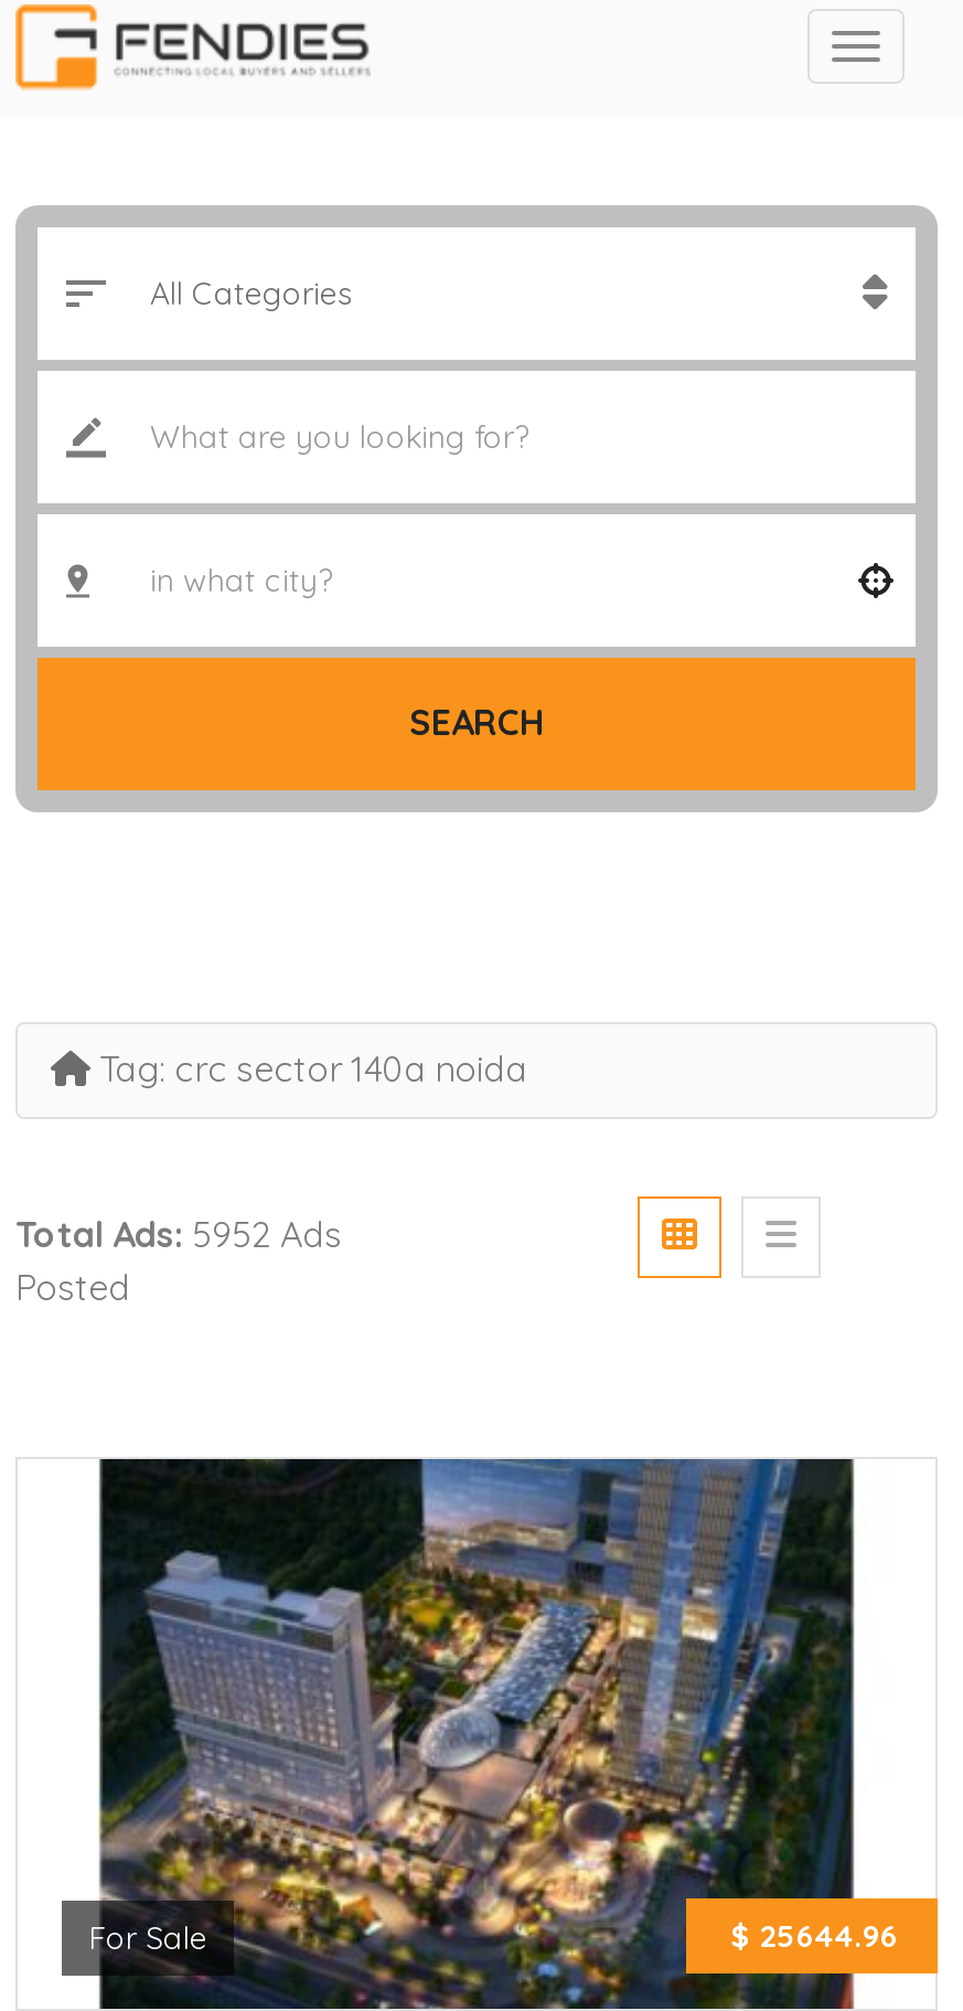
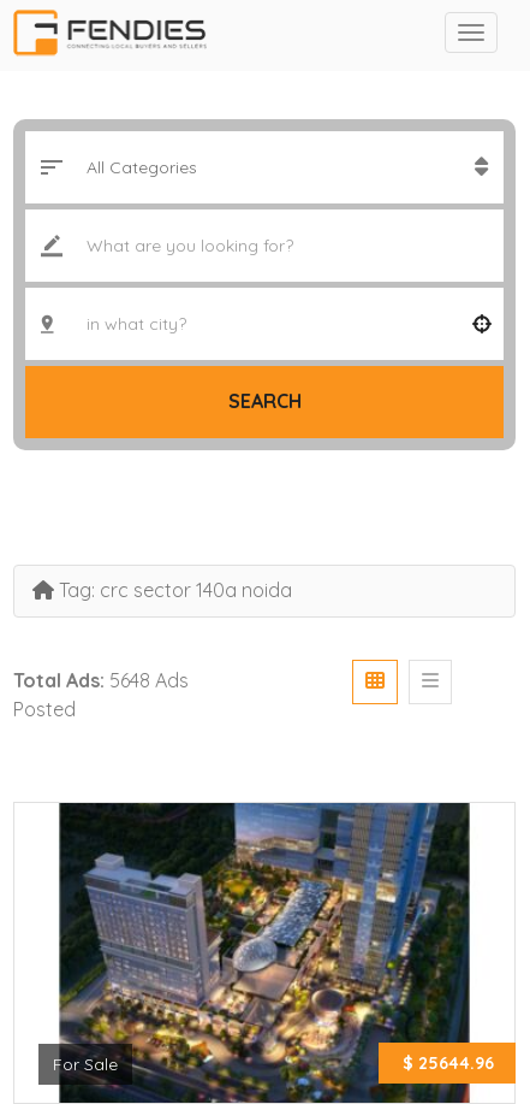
- Total Ads: 5952 Ads
+ Total Ads: 5648 Ads
